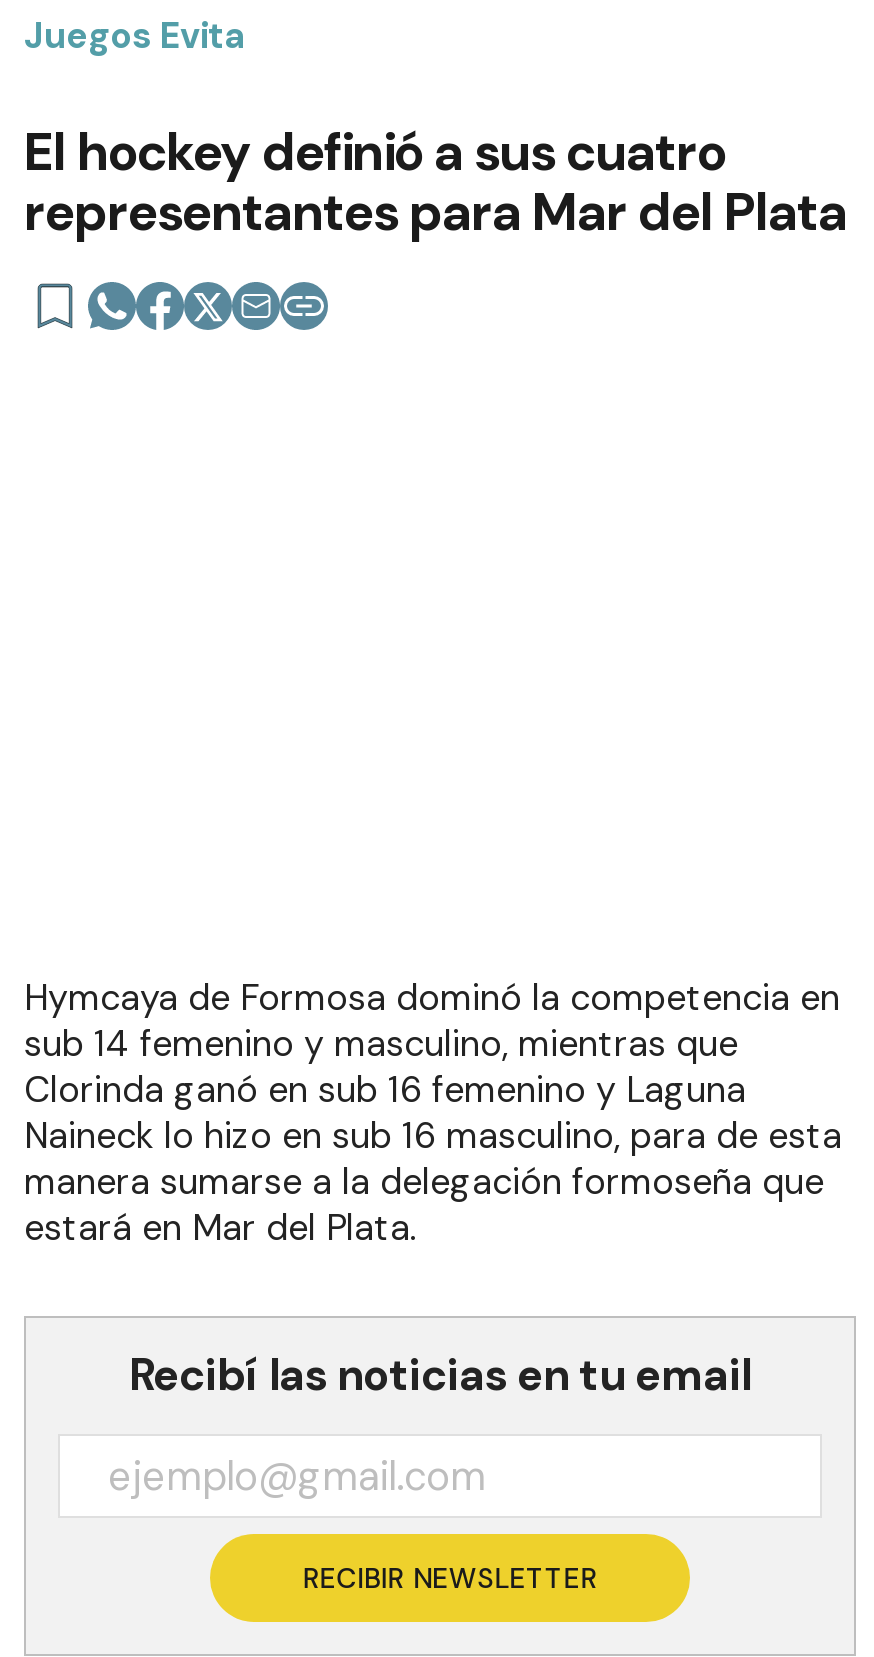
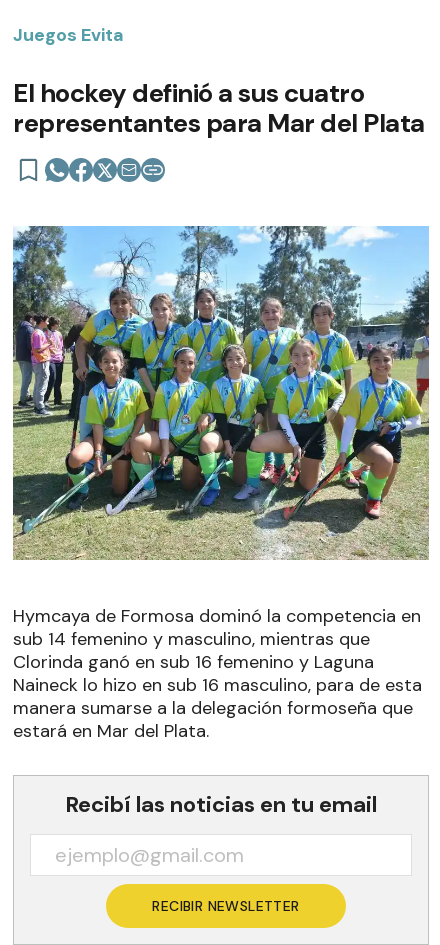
+ [image]
